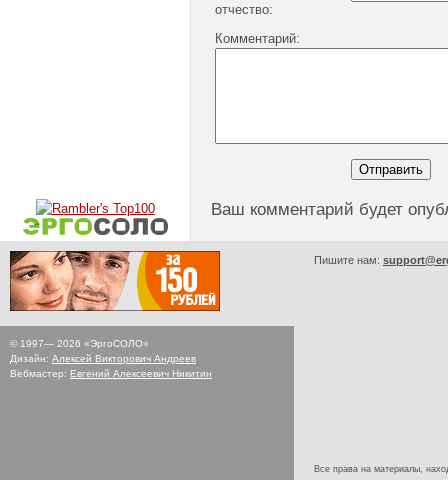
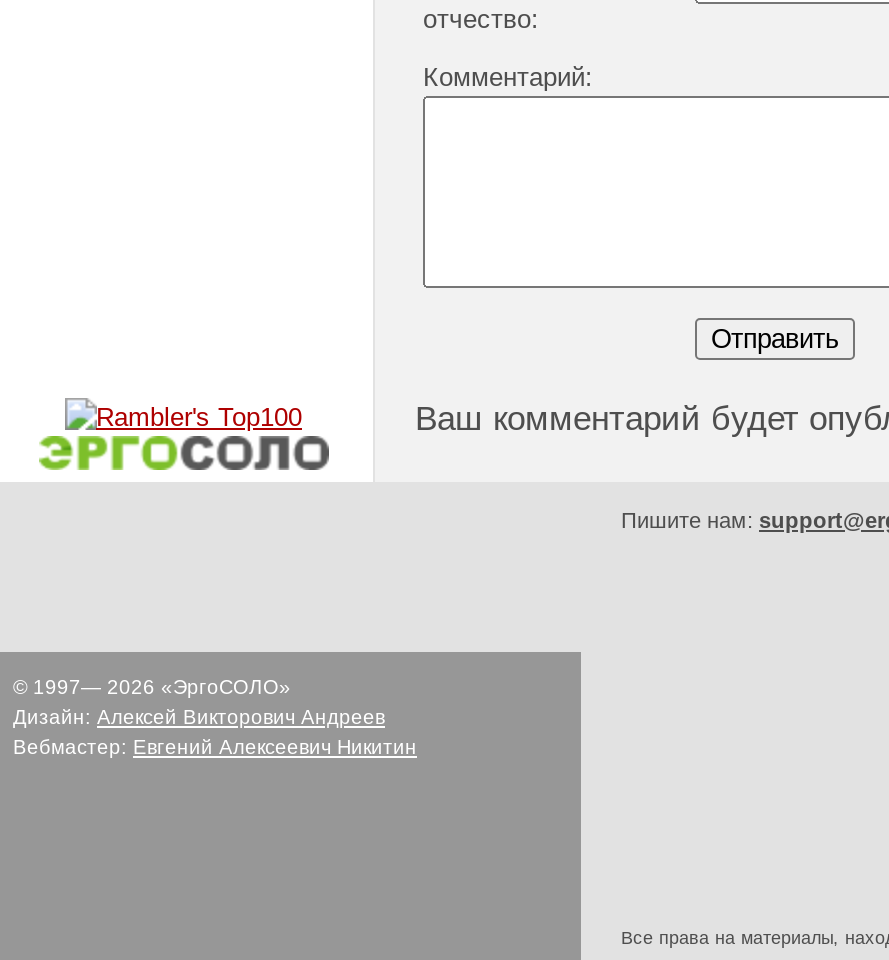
- [image]
